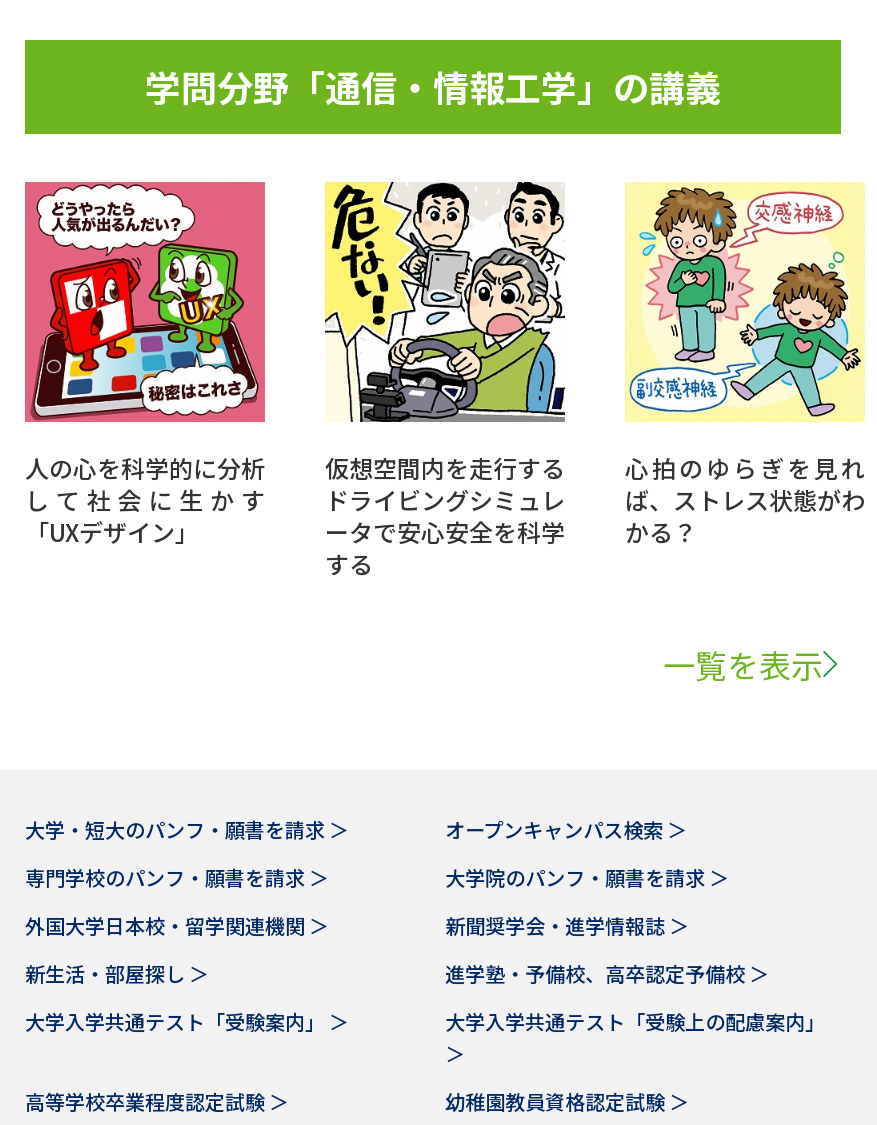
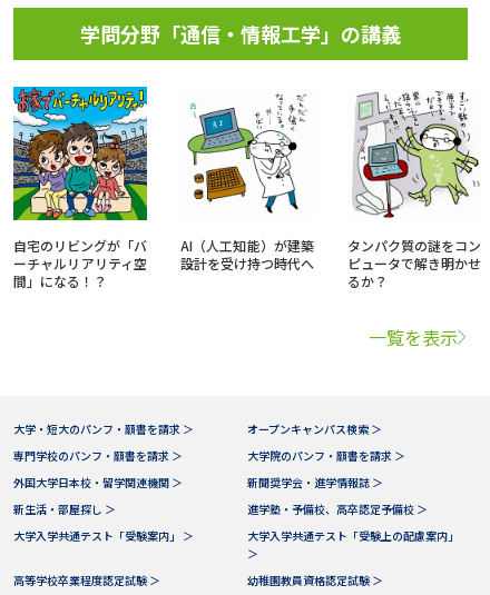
- [image]
- 人の心を科学的に分析
- して社会に生かす
- 「UXデザイン」
+ [image]
+ 自宅のリビングが「バ
+ ーチャルリアリティ空
+ 間」になる！？

- [image]
- 仮想空間内を走行する
- ドライビングシミュレ
- ータで安心安全を科学
- する
+ [image]
+ AI（人工知能）が建築
+ 設計を受け持つ時代へ

- [image]
- 心拍のゆらぎを見れ
- ば、ストレス状態がわ
- かる？
+ [image]
+ タンパク質の謎をコン
+ ピュータで解き明かせ
+ るか？
